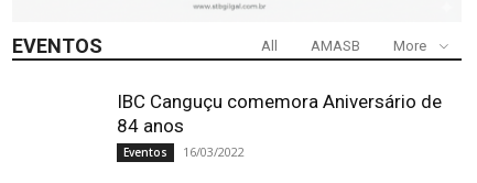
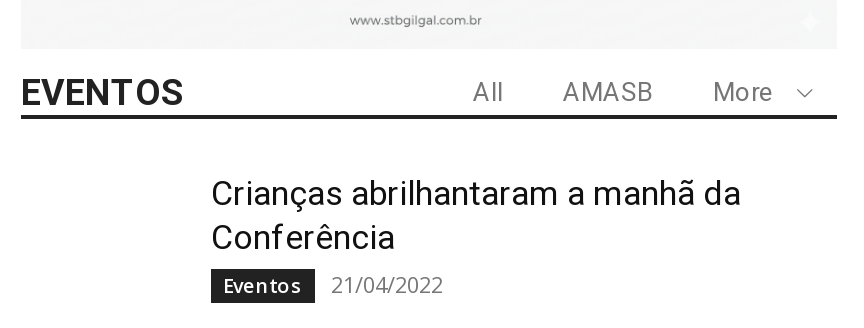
- IBC Canguçu comemora Aniversário de
- 84 anos
+ Crianças abrilhantaram a manhã da
+ Conferência

- Eventos 16/03/2022
+ Eventos 21/04/2022
